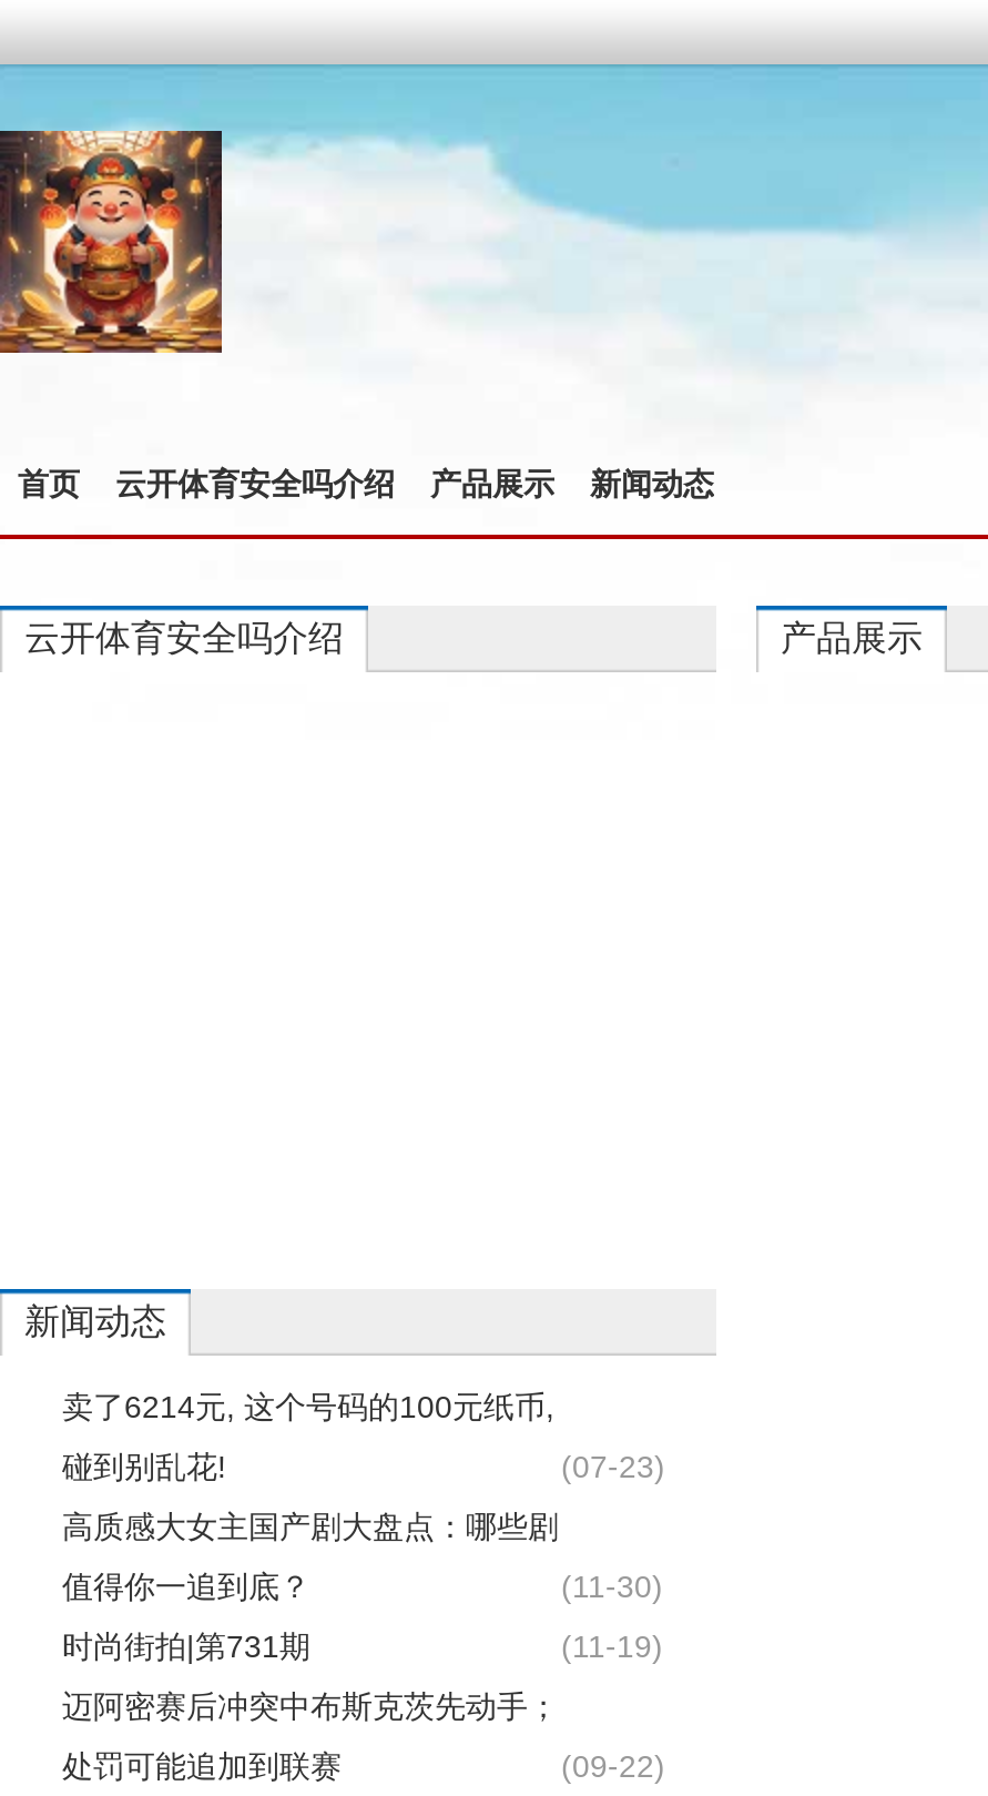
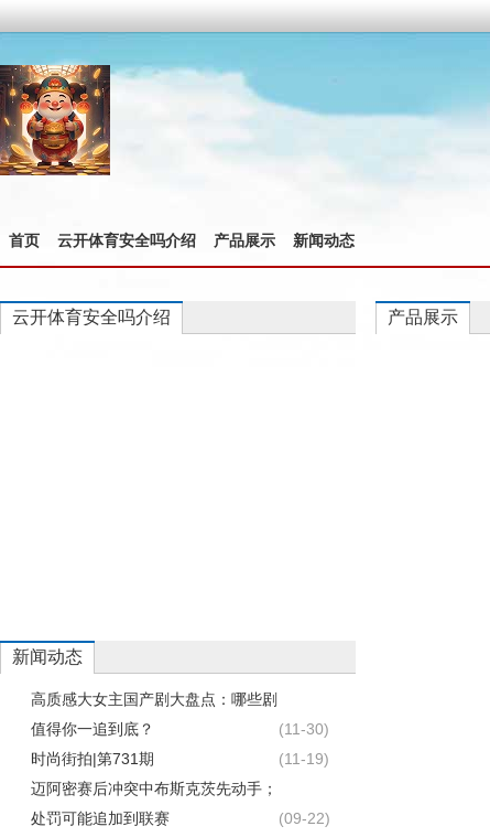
- 卖了6214元, 这个号码的100元纸币,
- 碰到别乱花!
- (07-23)
